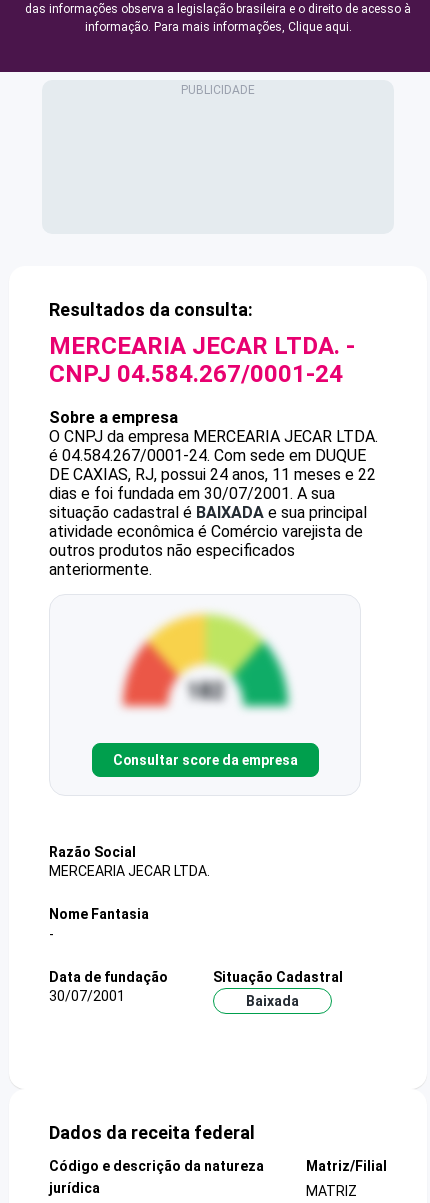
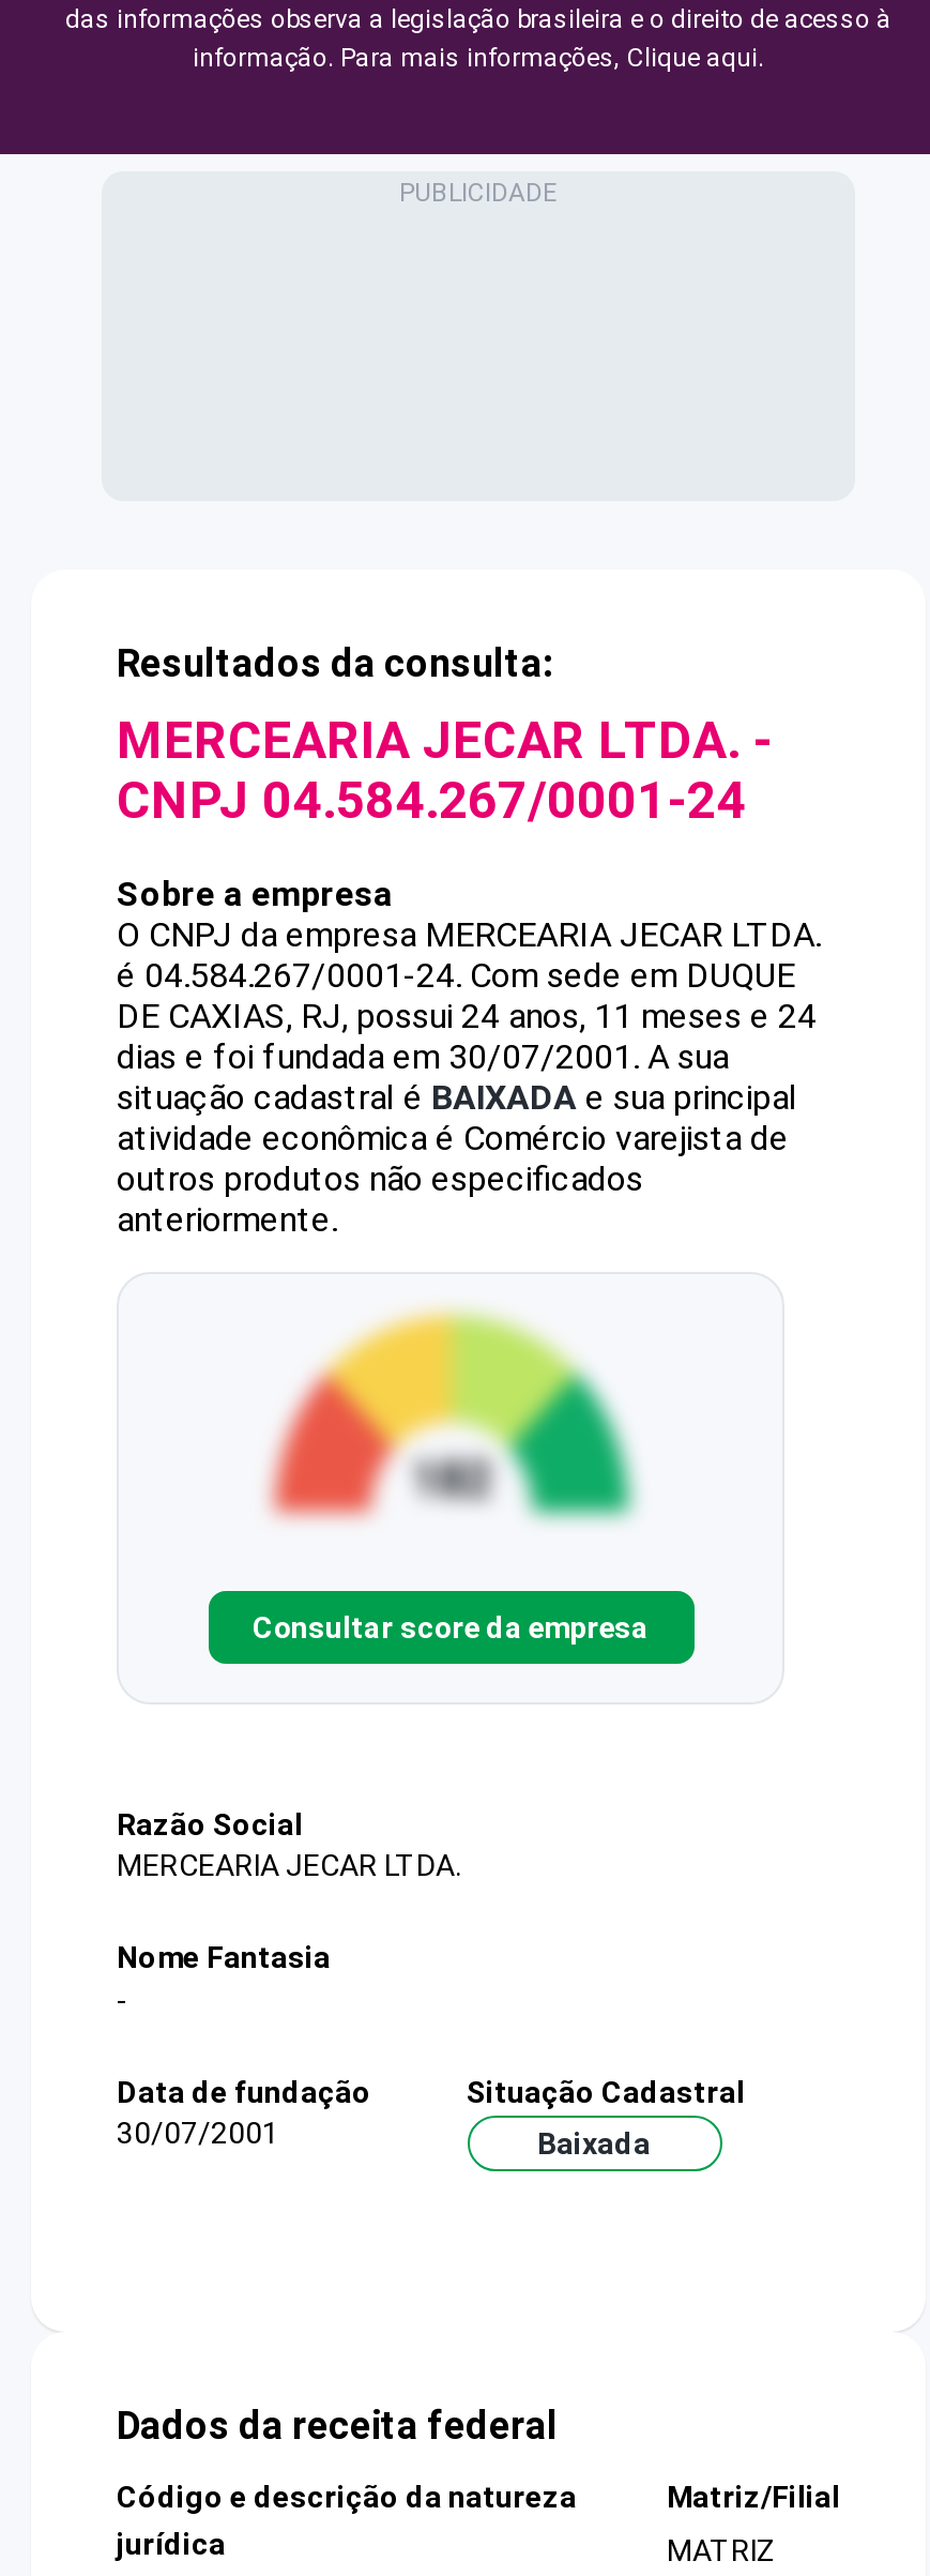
- DE CAXIAS, RJ, possui 24 anos, 11 meses e 22
+ DE CAXIAS, RJ, possui 24 anos, 11 meses e 24
